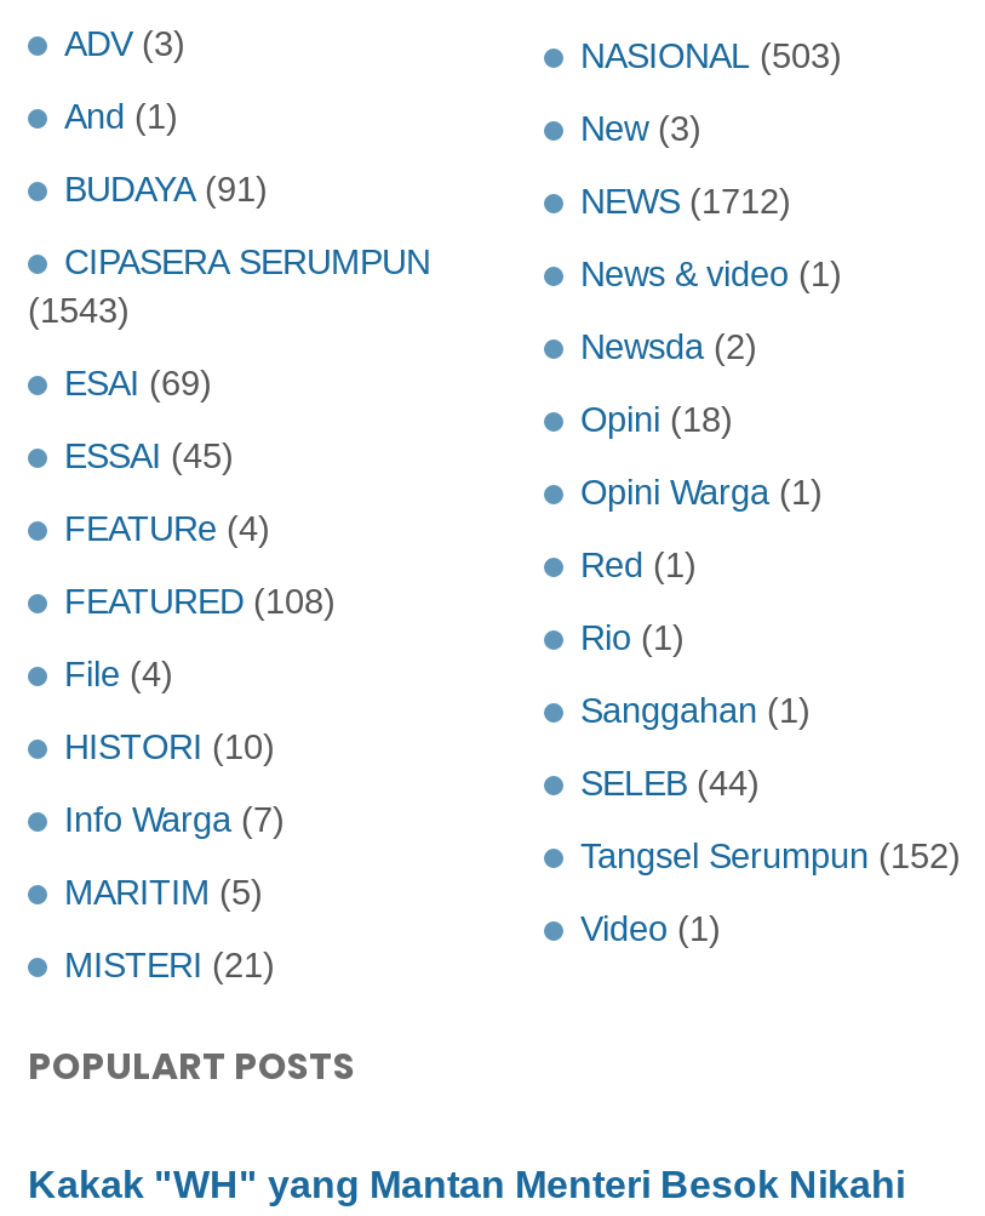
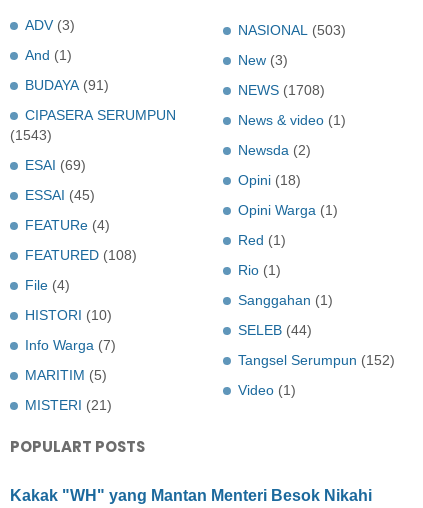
- NEWS (1712)
+ NEWS (1708)
